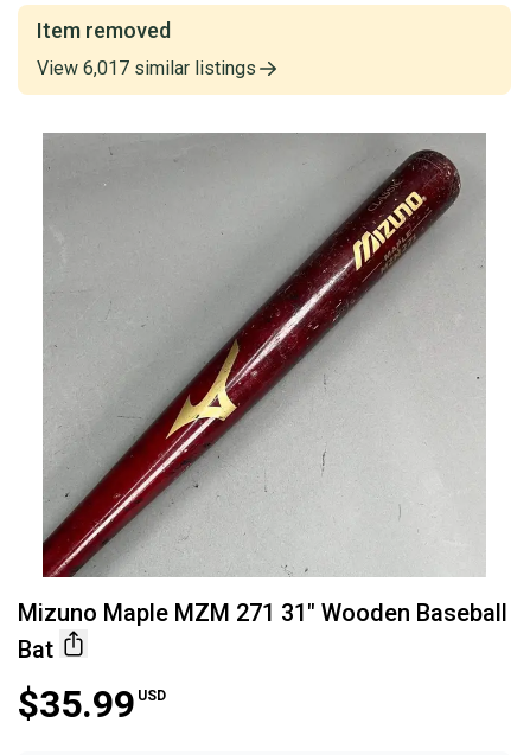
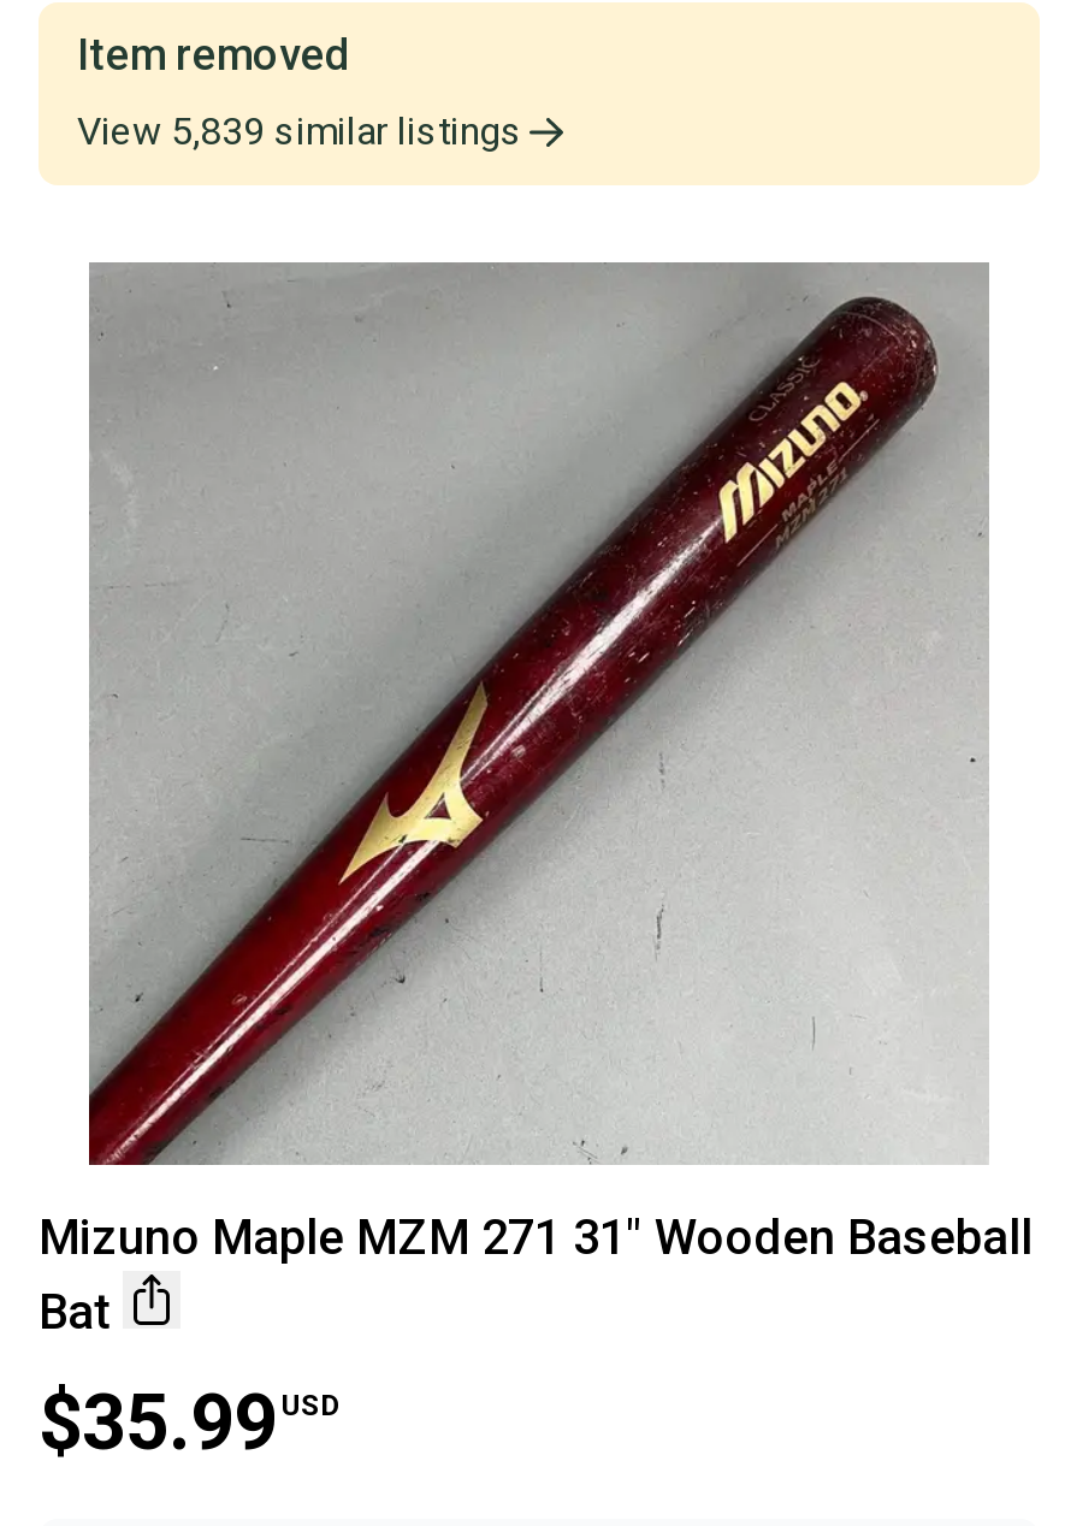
- View 6,017 similar listings
+ View 5,839 similar listings
